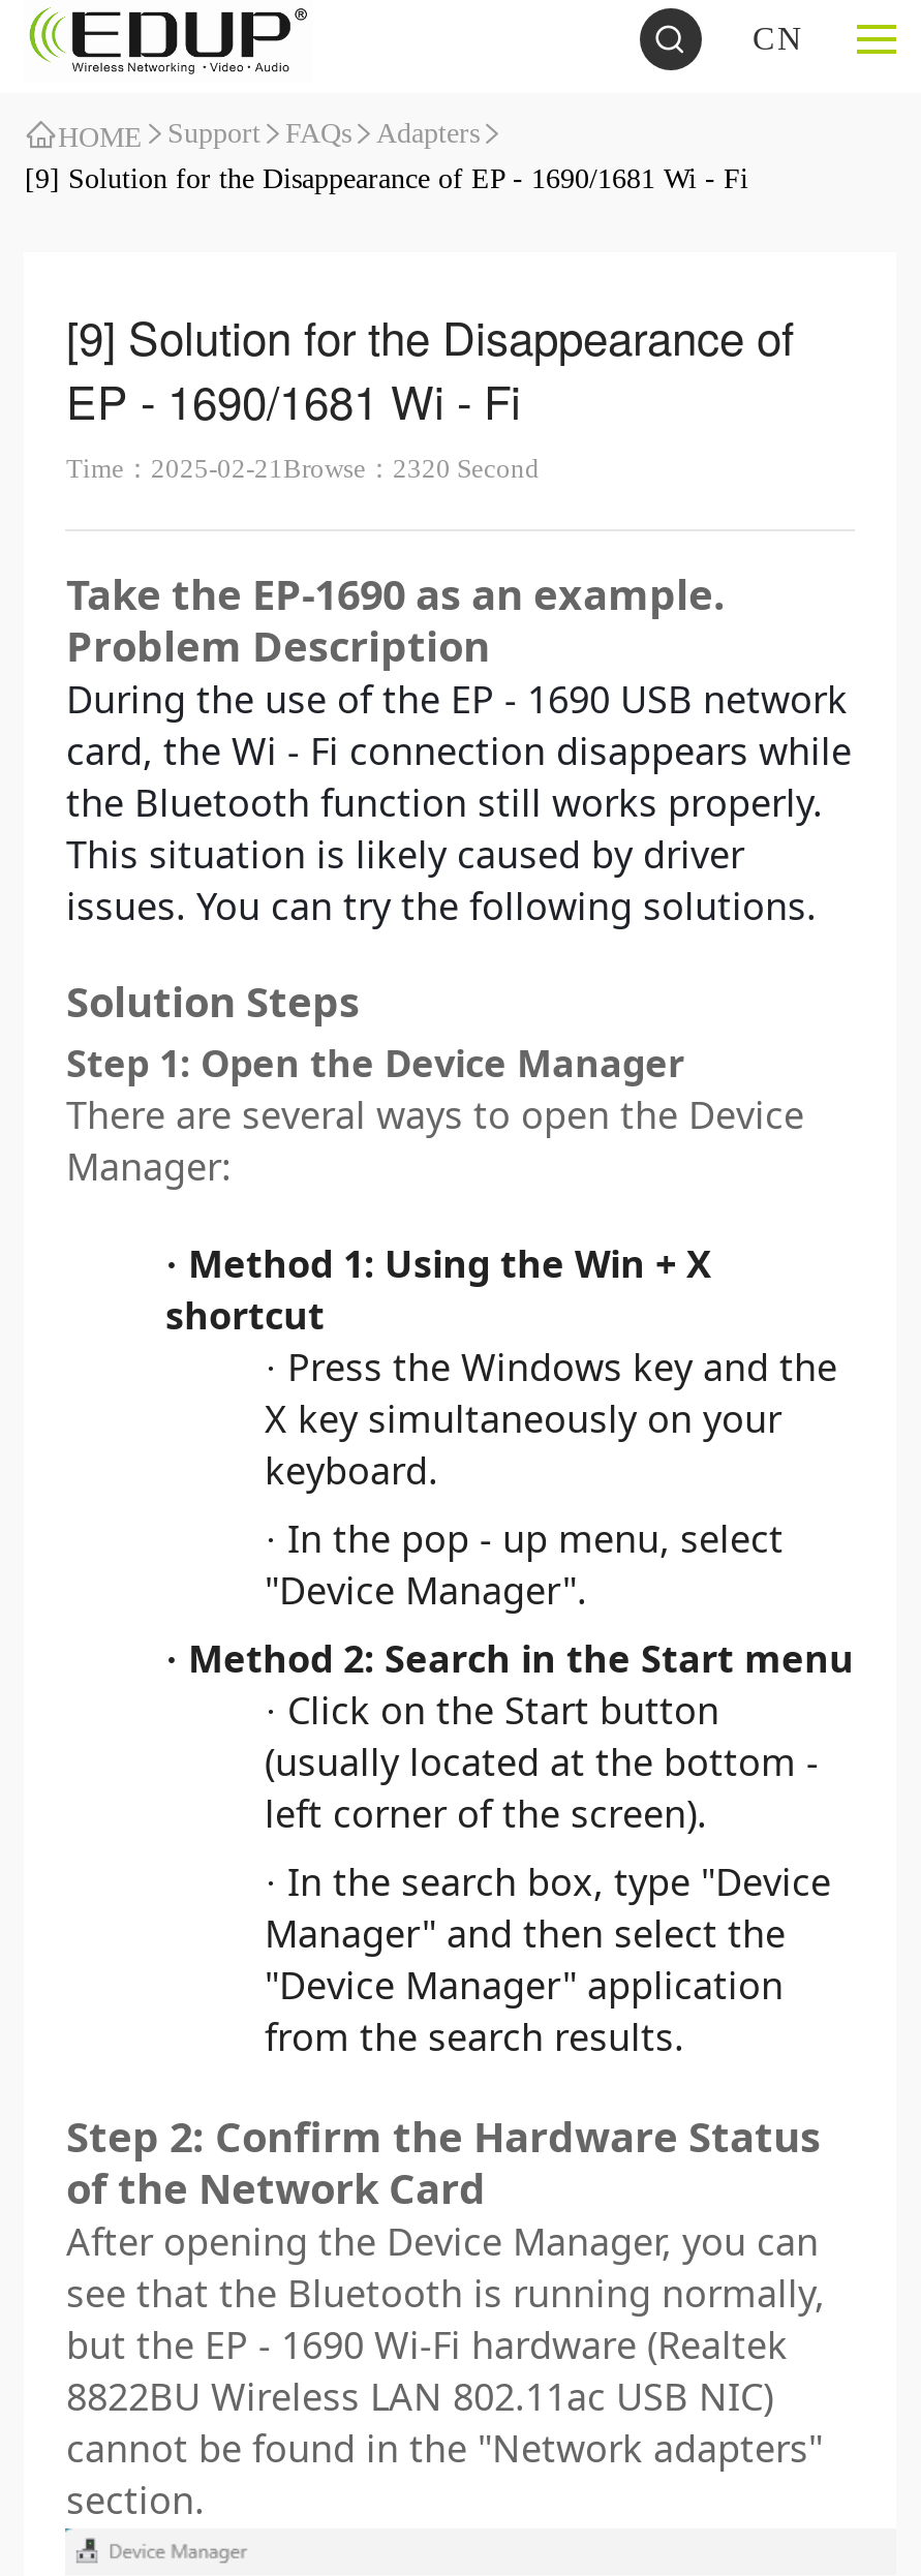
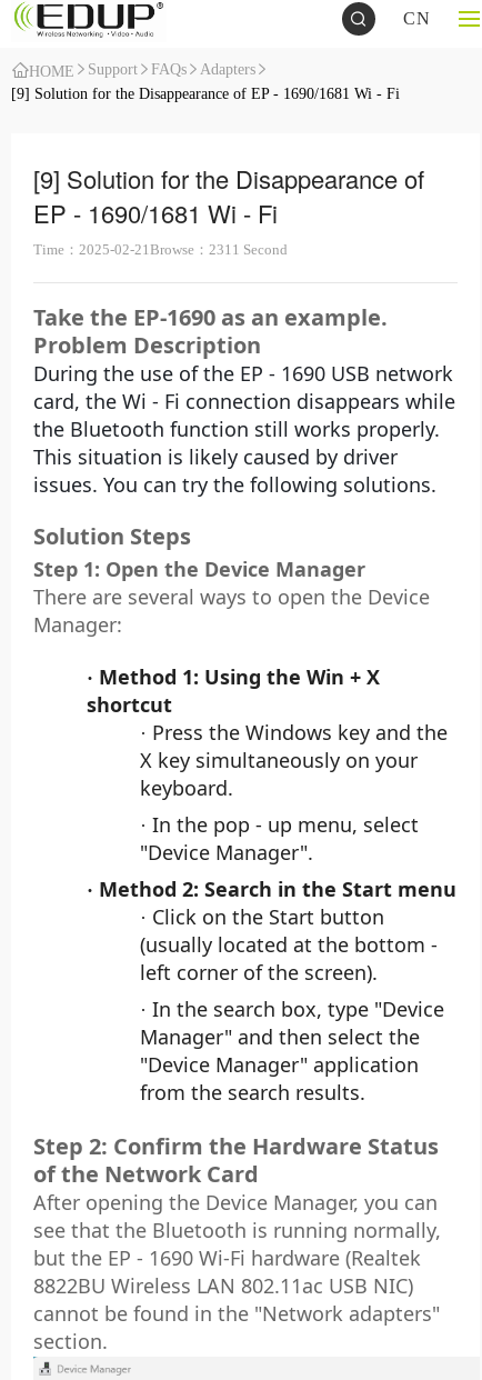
- Time：2025-02-21Browse：2320 Second
+ Time：2025-02-21Browse：2311 Second
